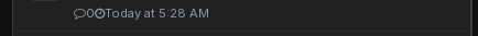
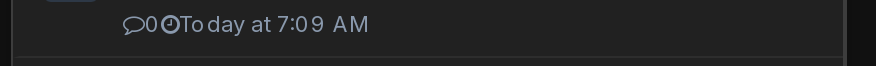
- 0 Today at 5:28 AM
+ 0 Today at 7:09 AM
